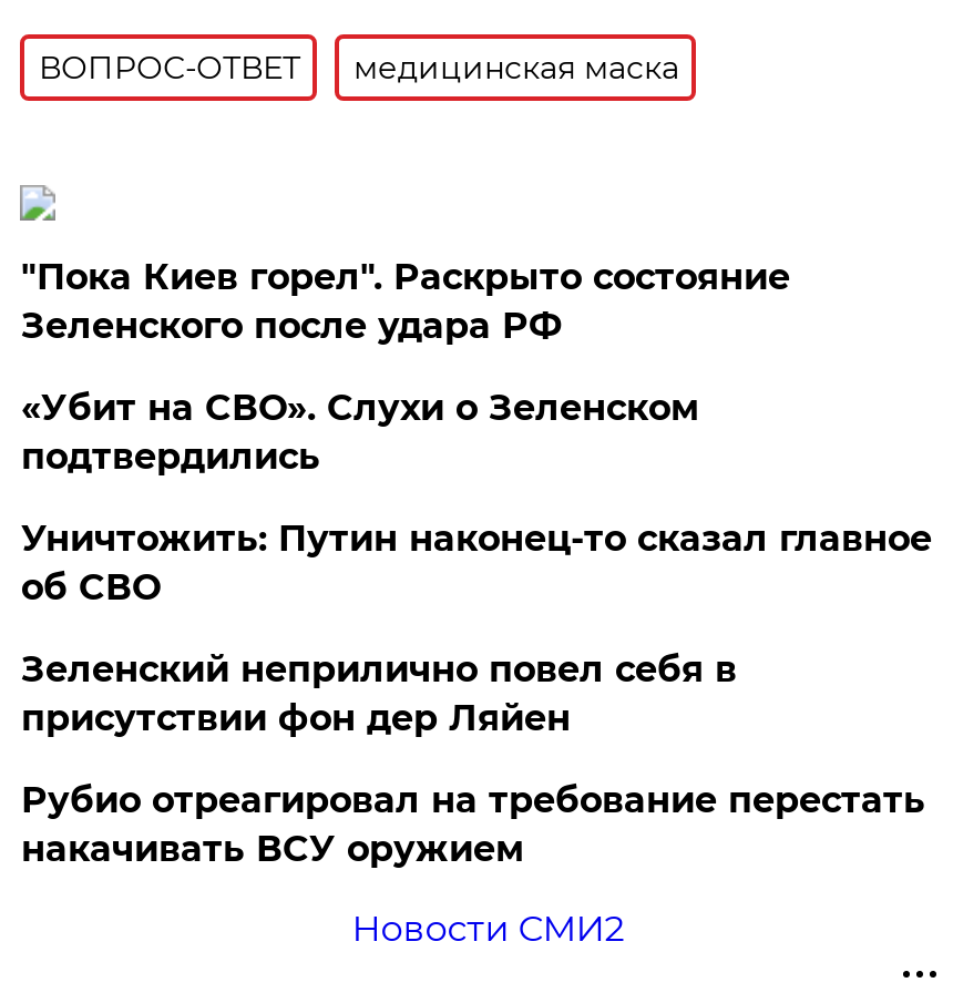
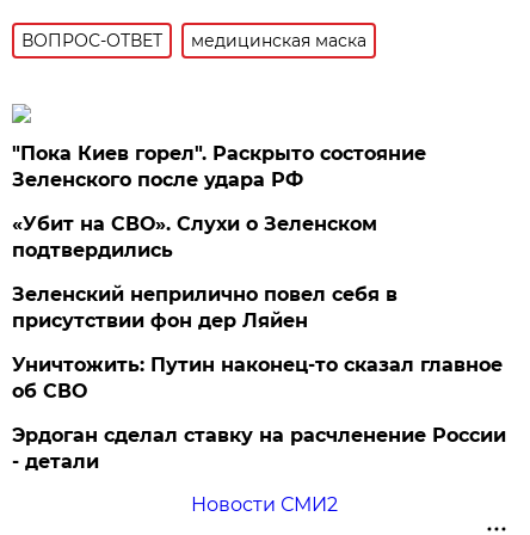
moved down: Уничтожить: Путин наконец-то сказал главное | об СВО

moved up: Зеленский неприлично повел cебя в | присутствии фон дер Ляйен

- Рубио отреагировал на требование перестать
- накачивать ВСУ оружием
+ Эрдоган сделал ставку на расчленение России
+ - детали
